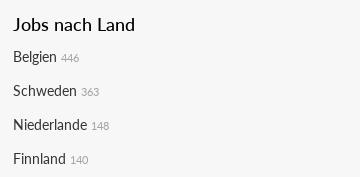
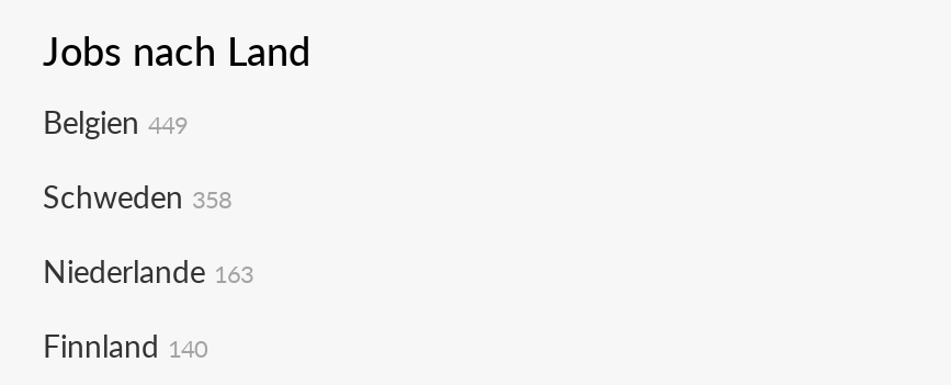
- Belgien 446
+ Belgien 449

- Schweden 363
+ Schweden 358

- Niederlande 148
+ Niederlande 163
